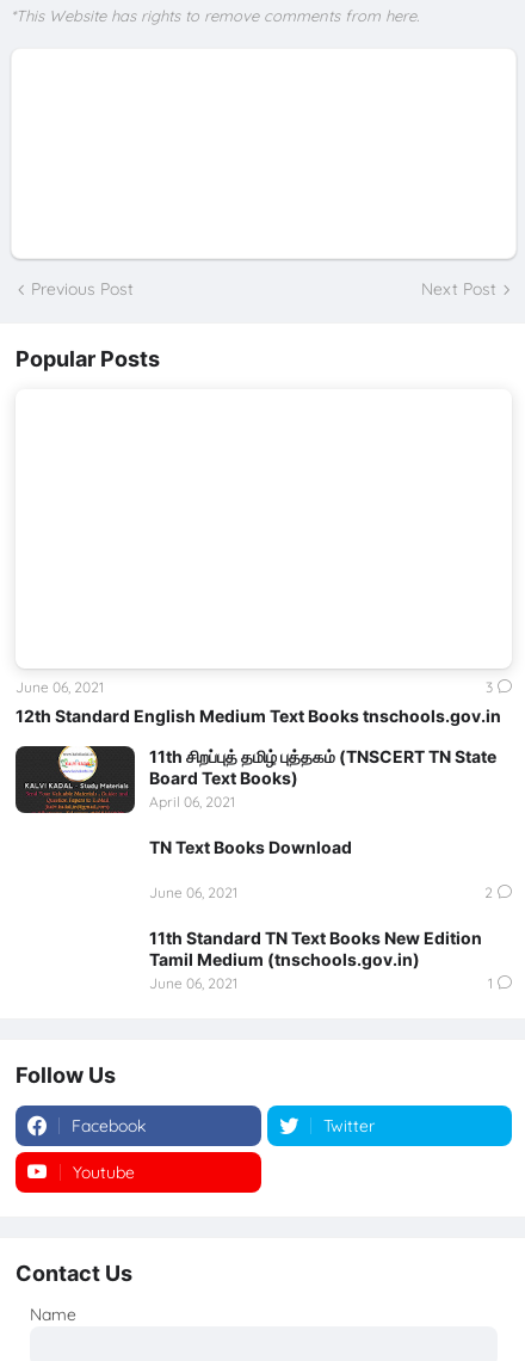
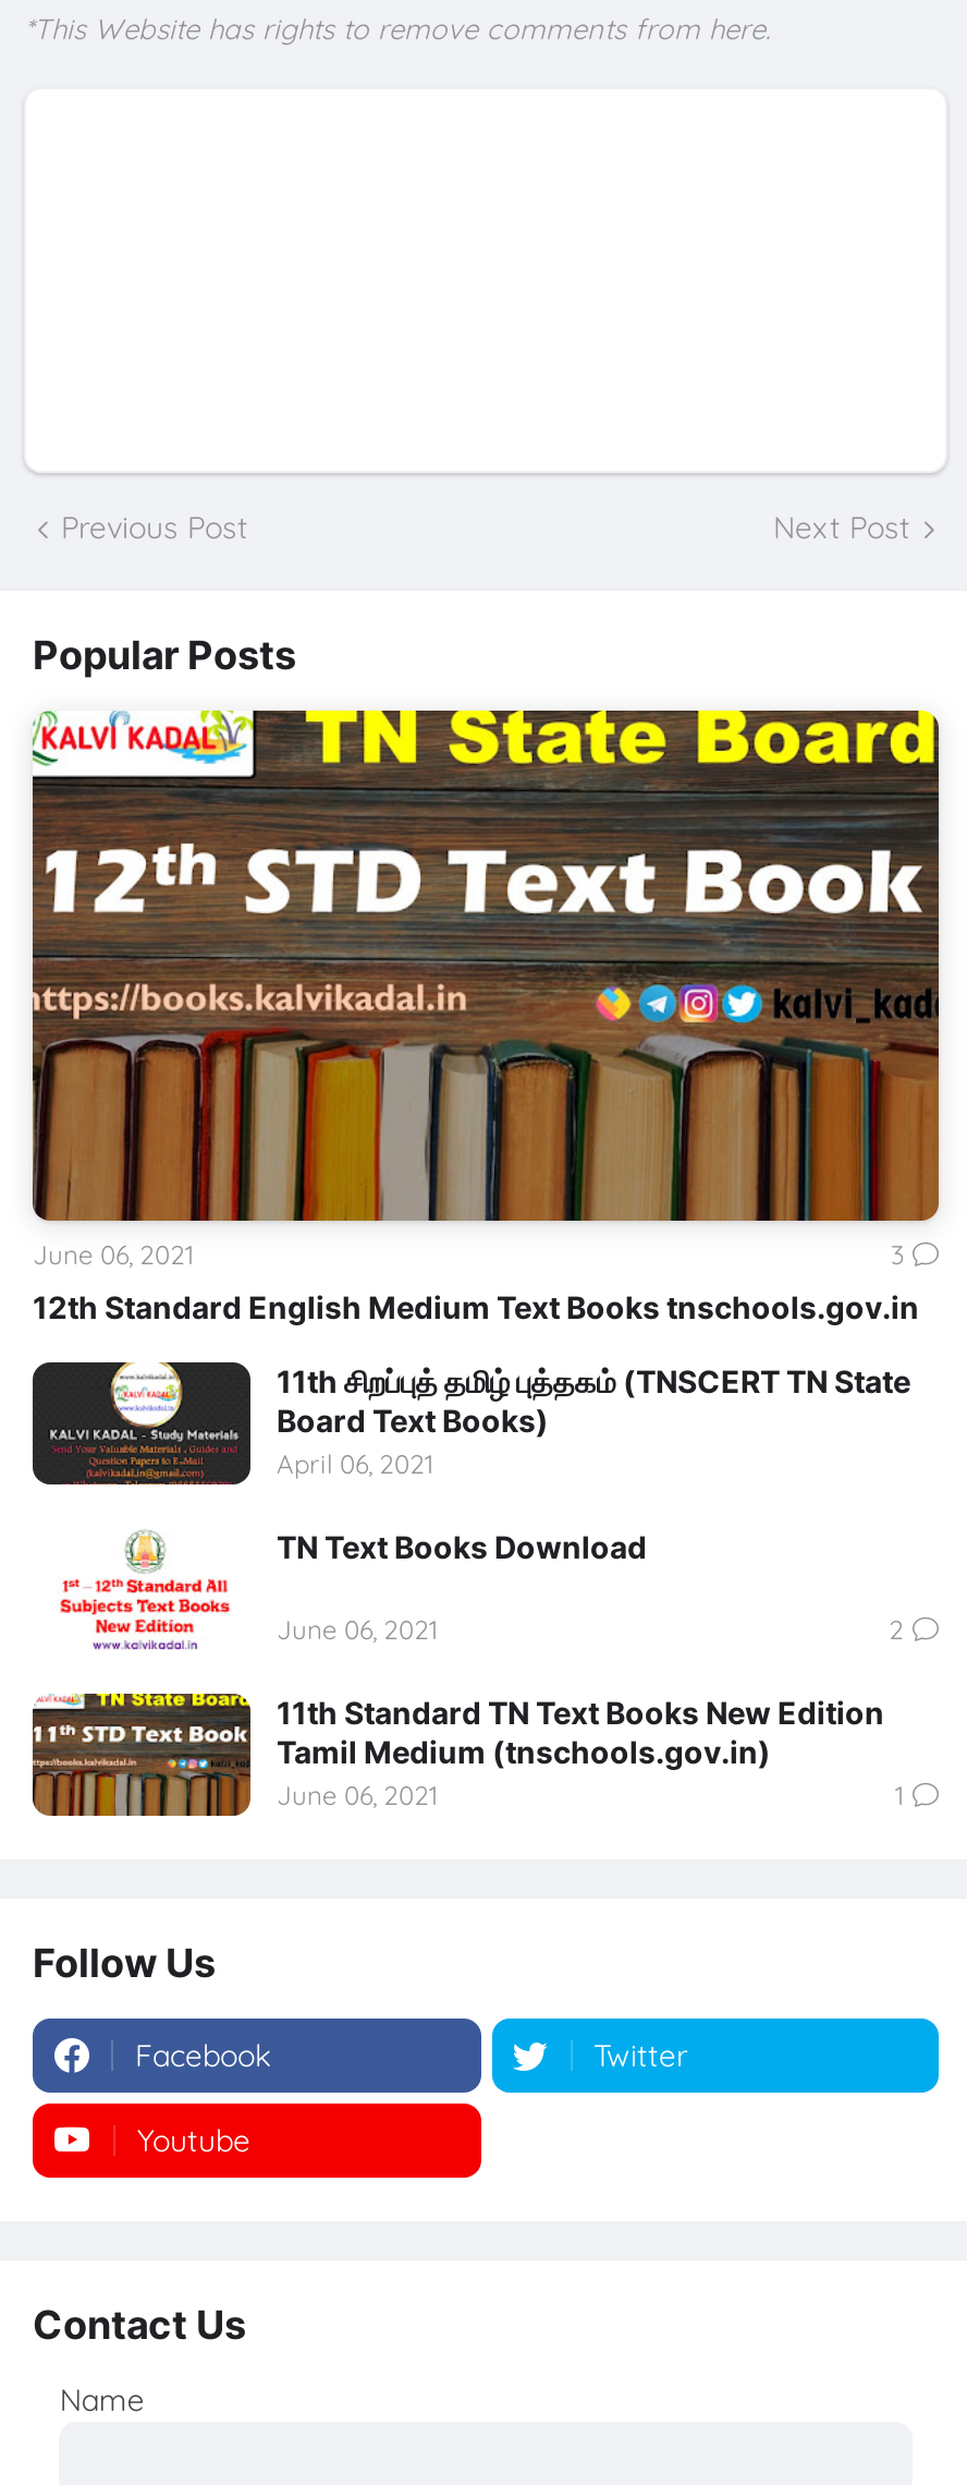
+ [image]

+ [image]

+ [image]
